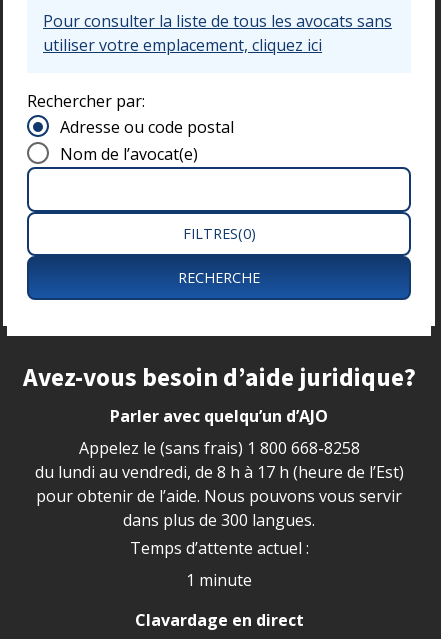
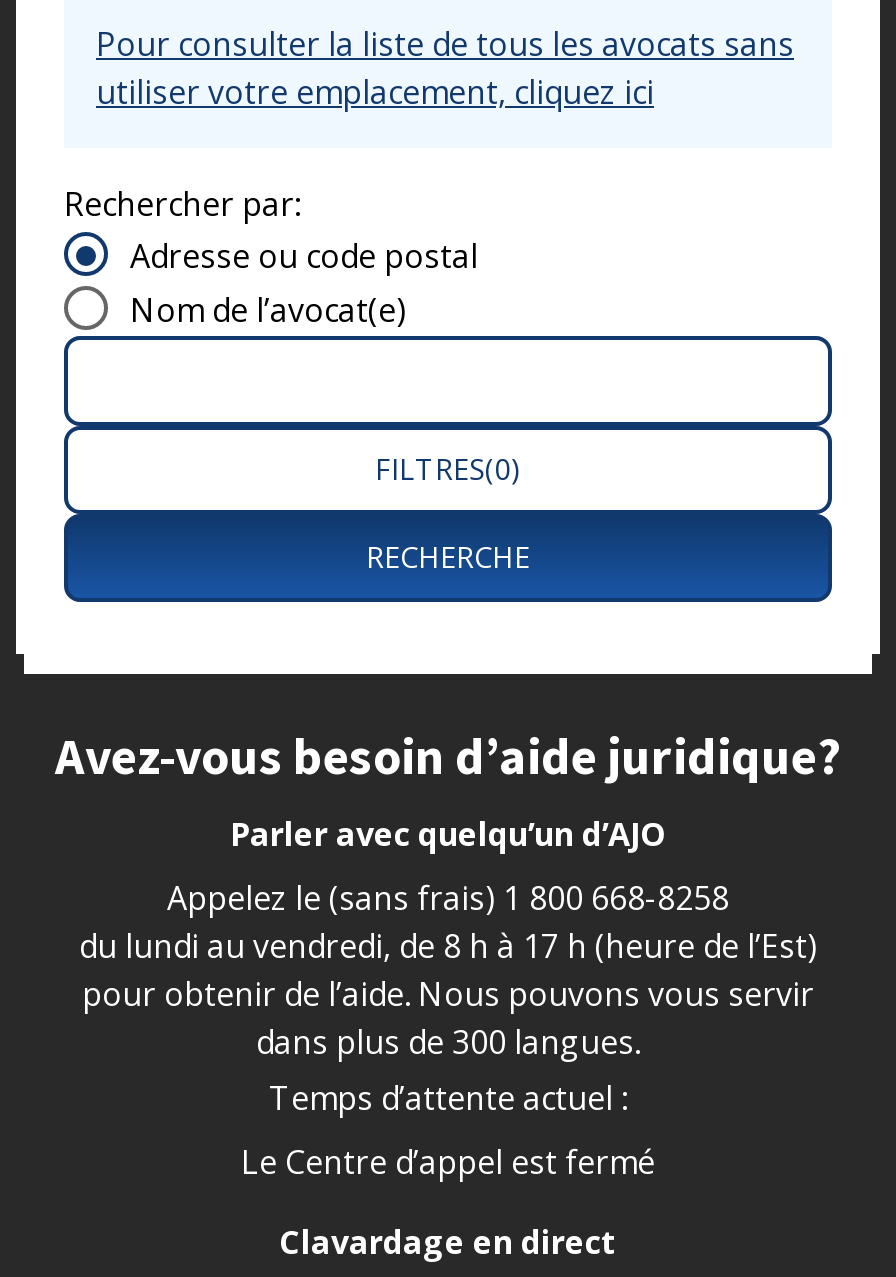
- 1 minute
+ Le Centre d’appel est fermé
